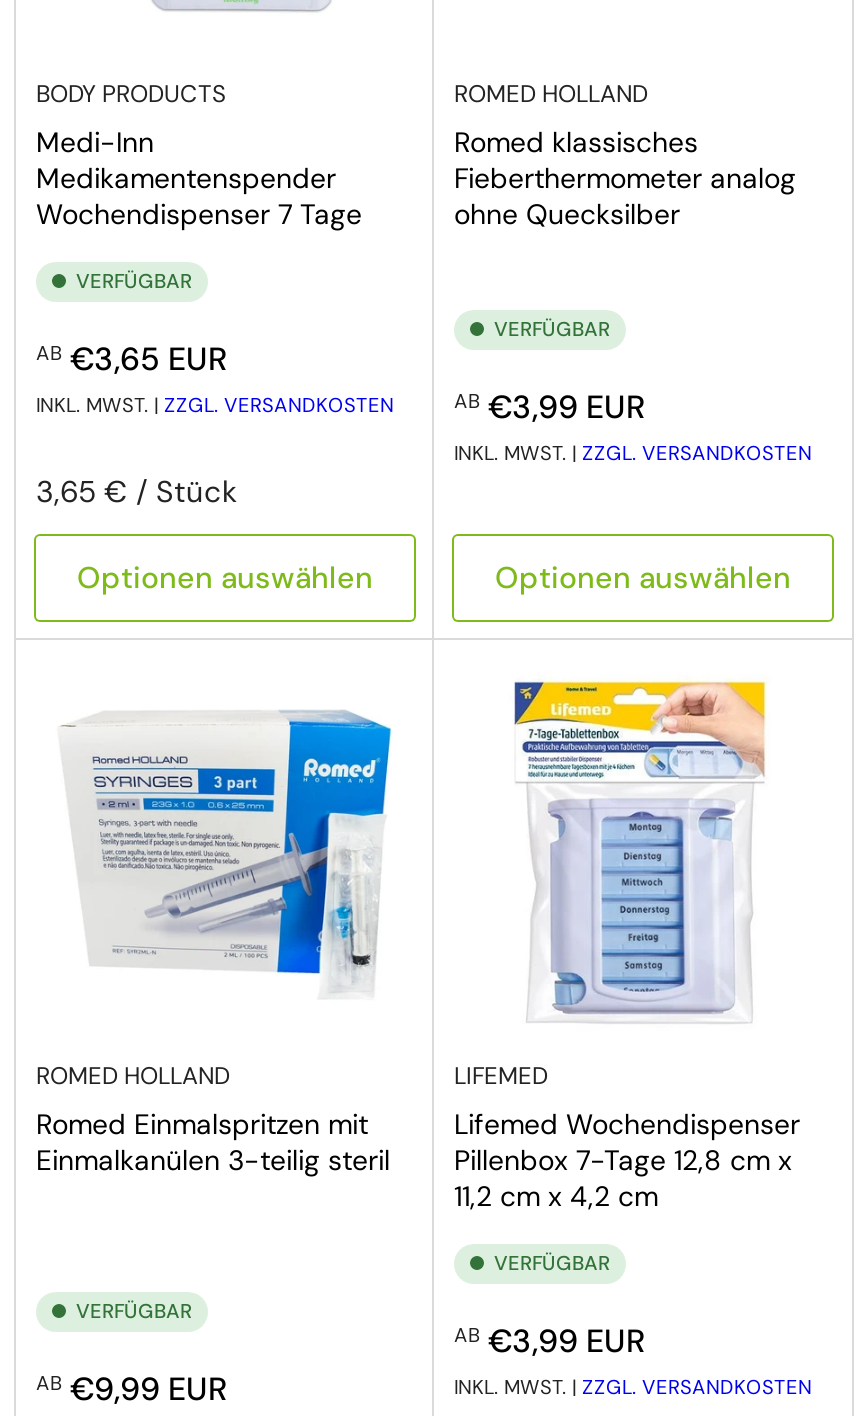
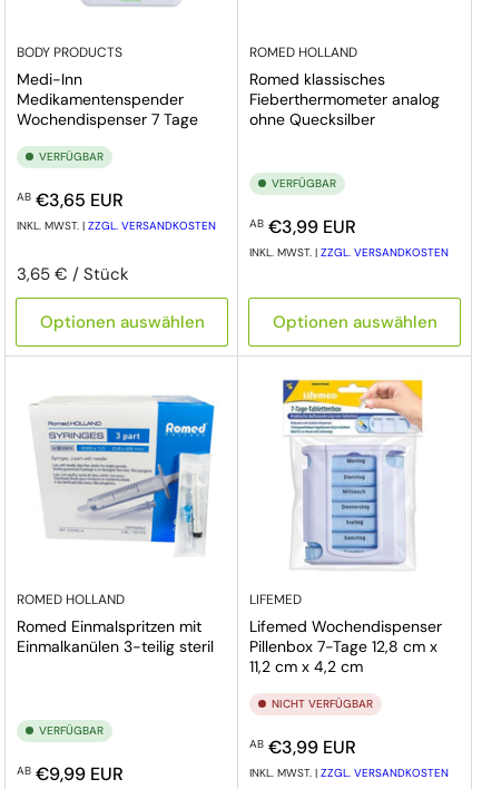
- VERFÜGBAR
+ NICHT VERFÜGBAR
